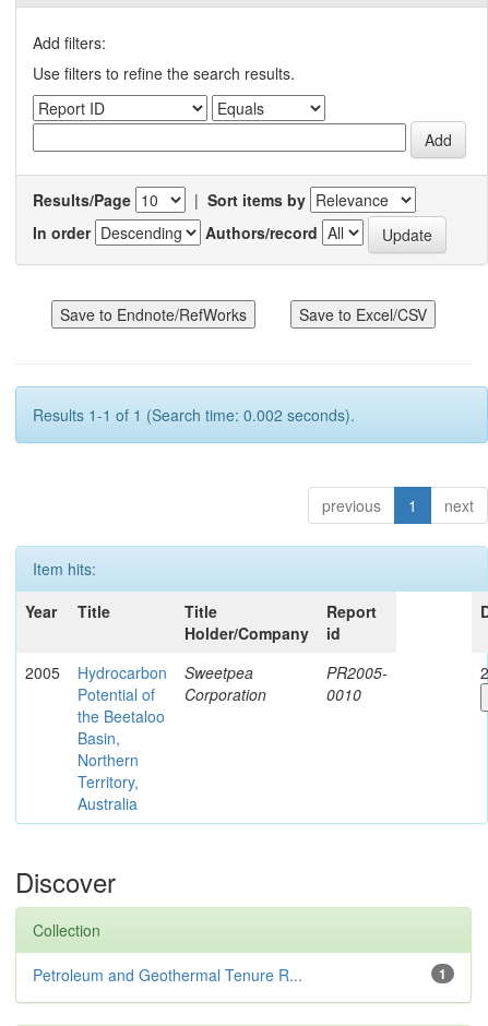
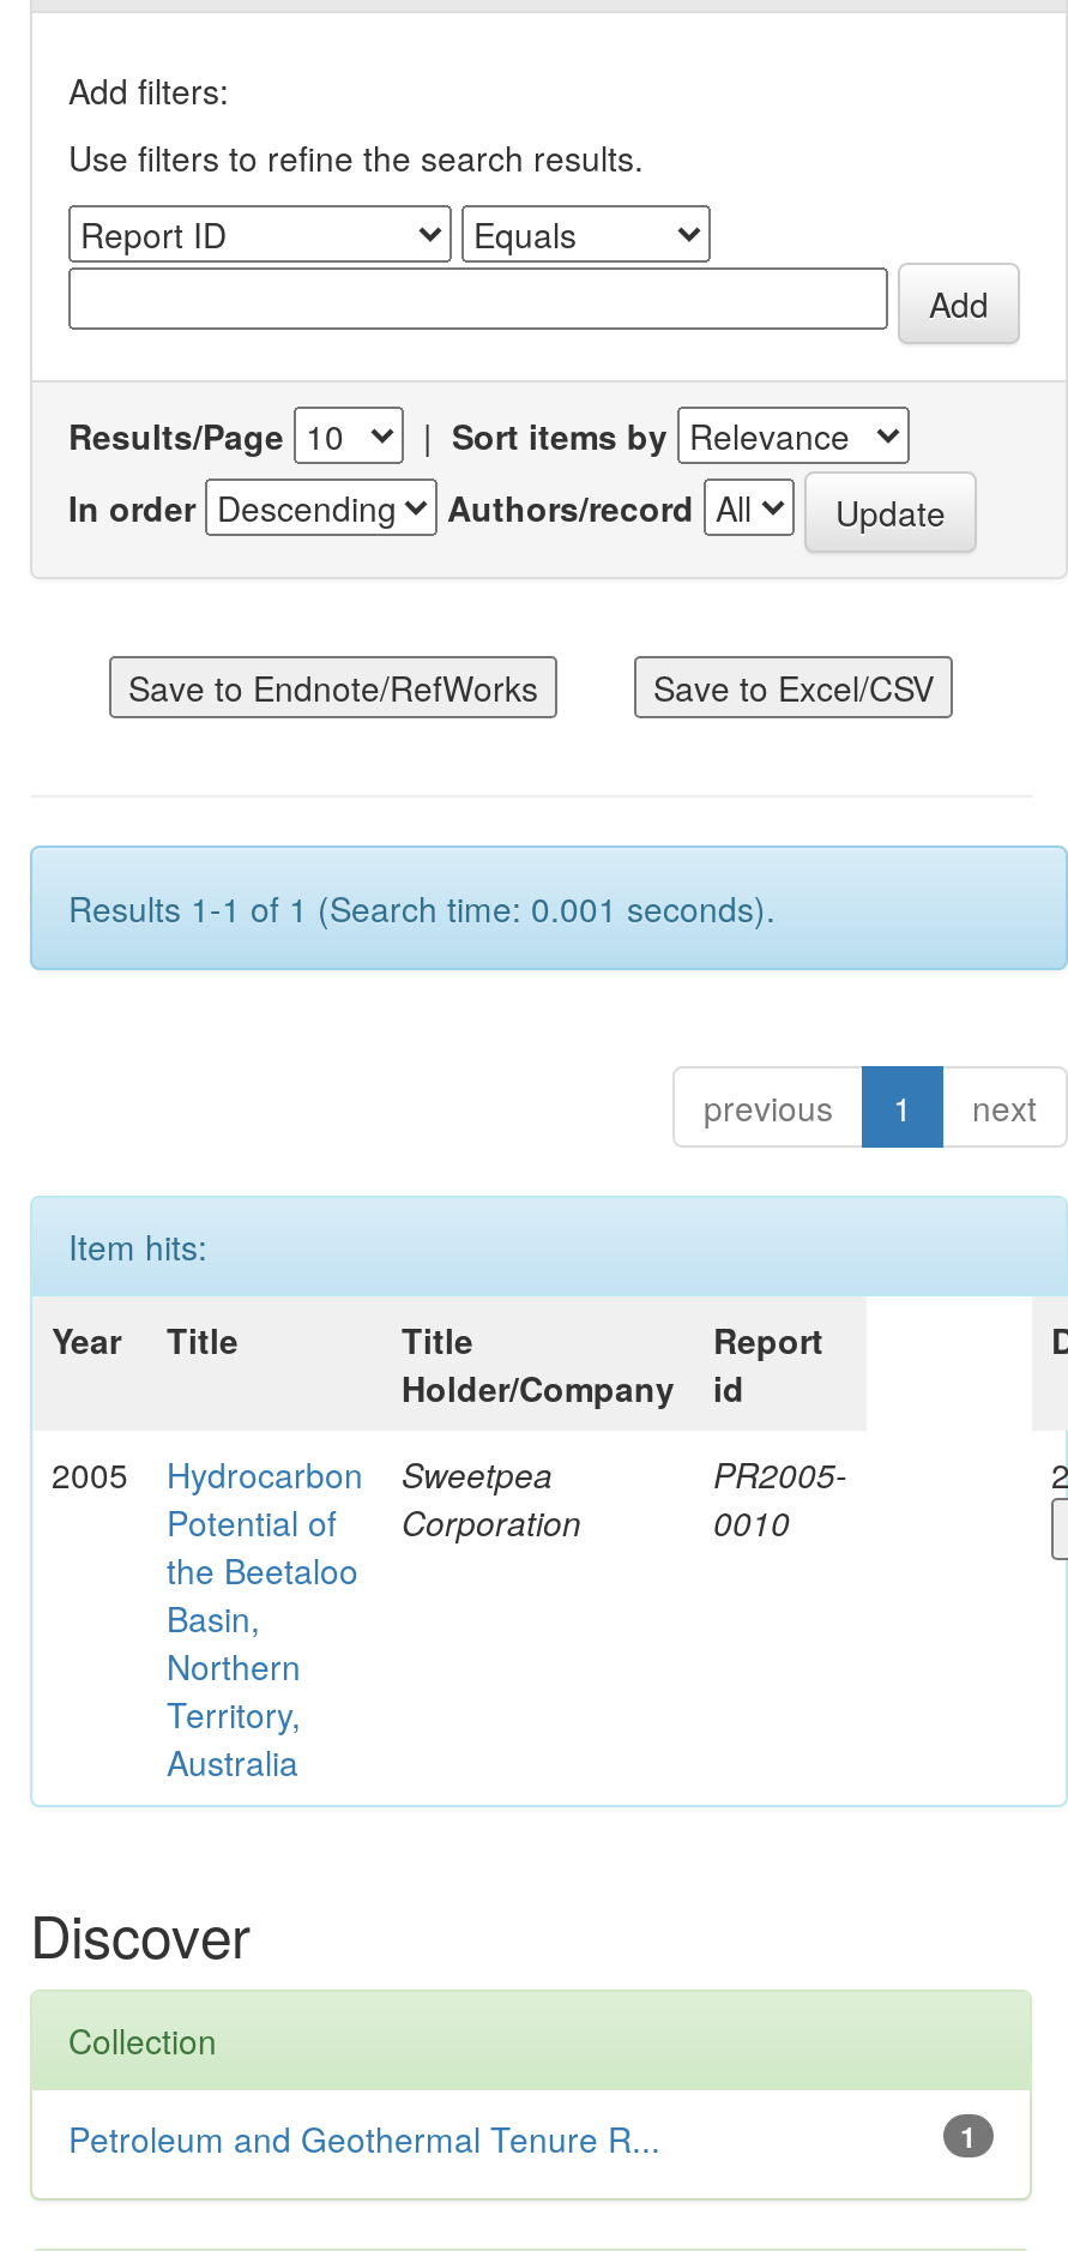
- Results 1-1 of 1 (Search time: 0.002 seconds).
+ Results 1-1 of 1 (Search time: 0.001 seconds).
